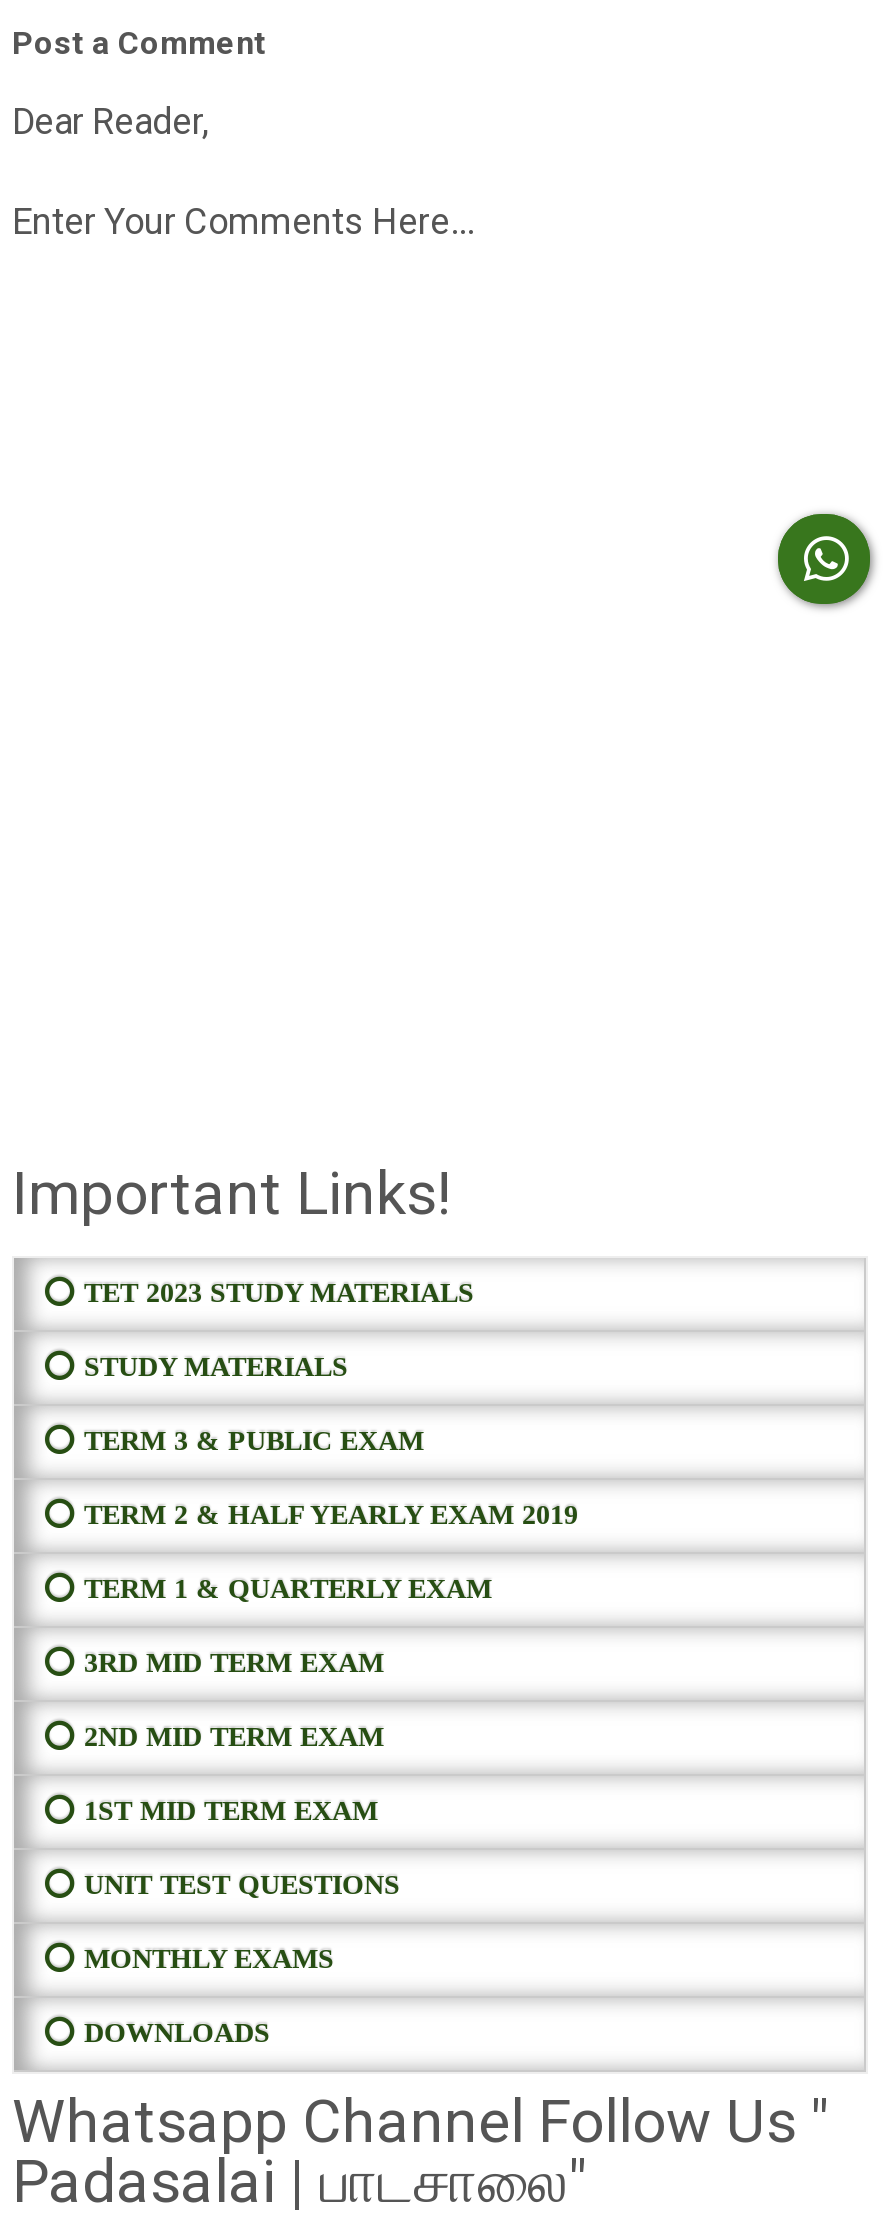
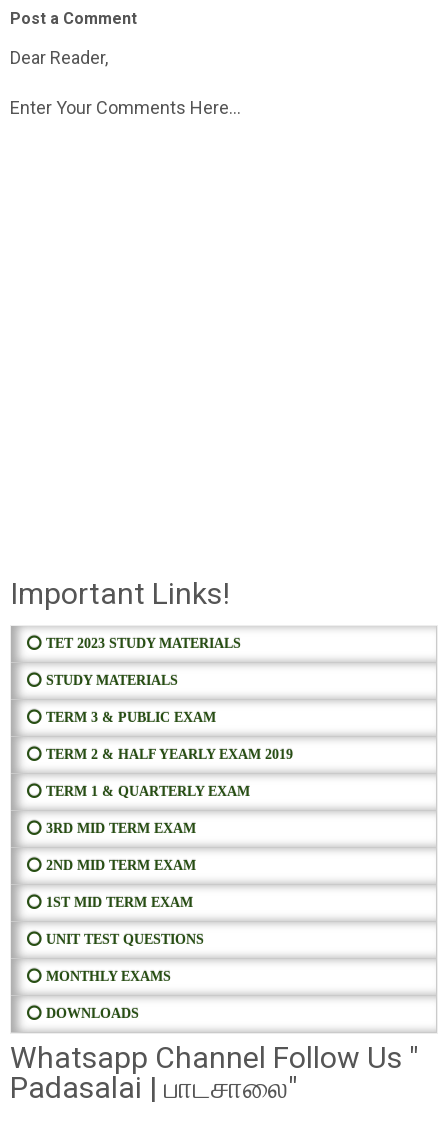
- [image]
